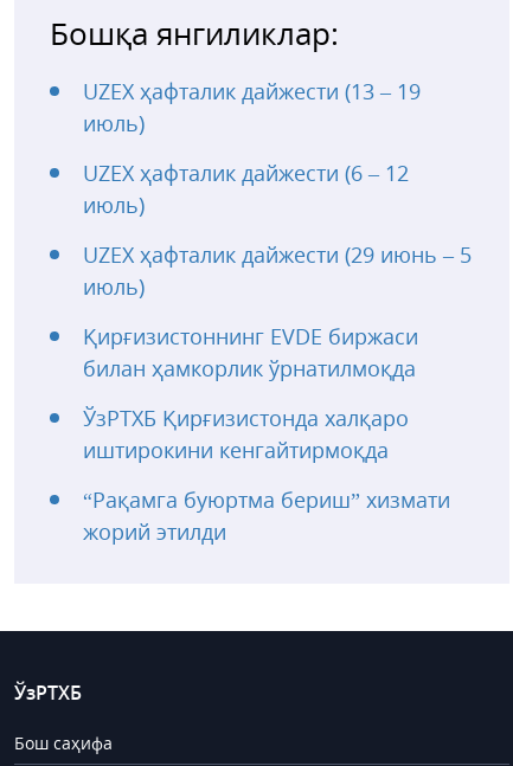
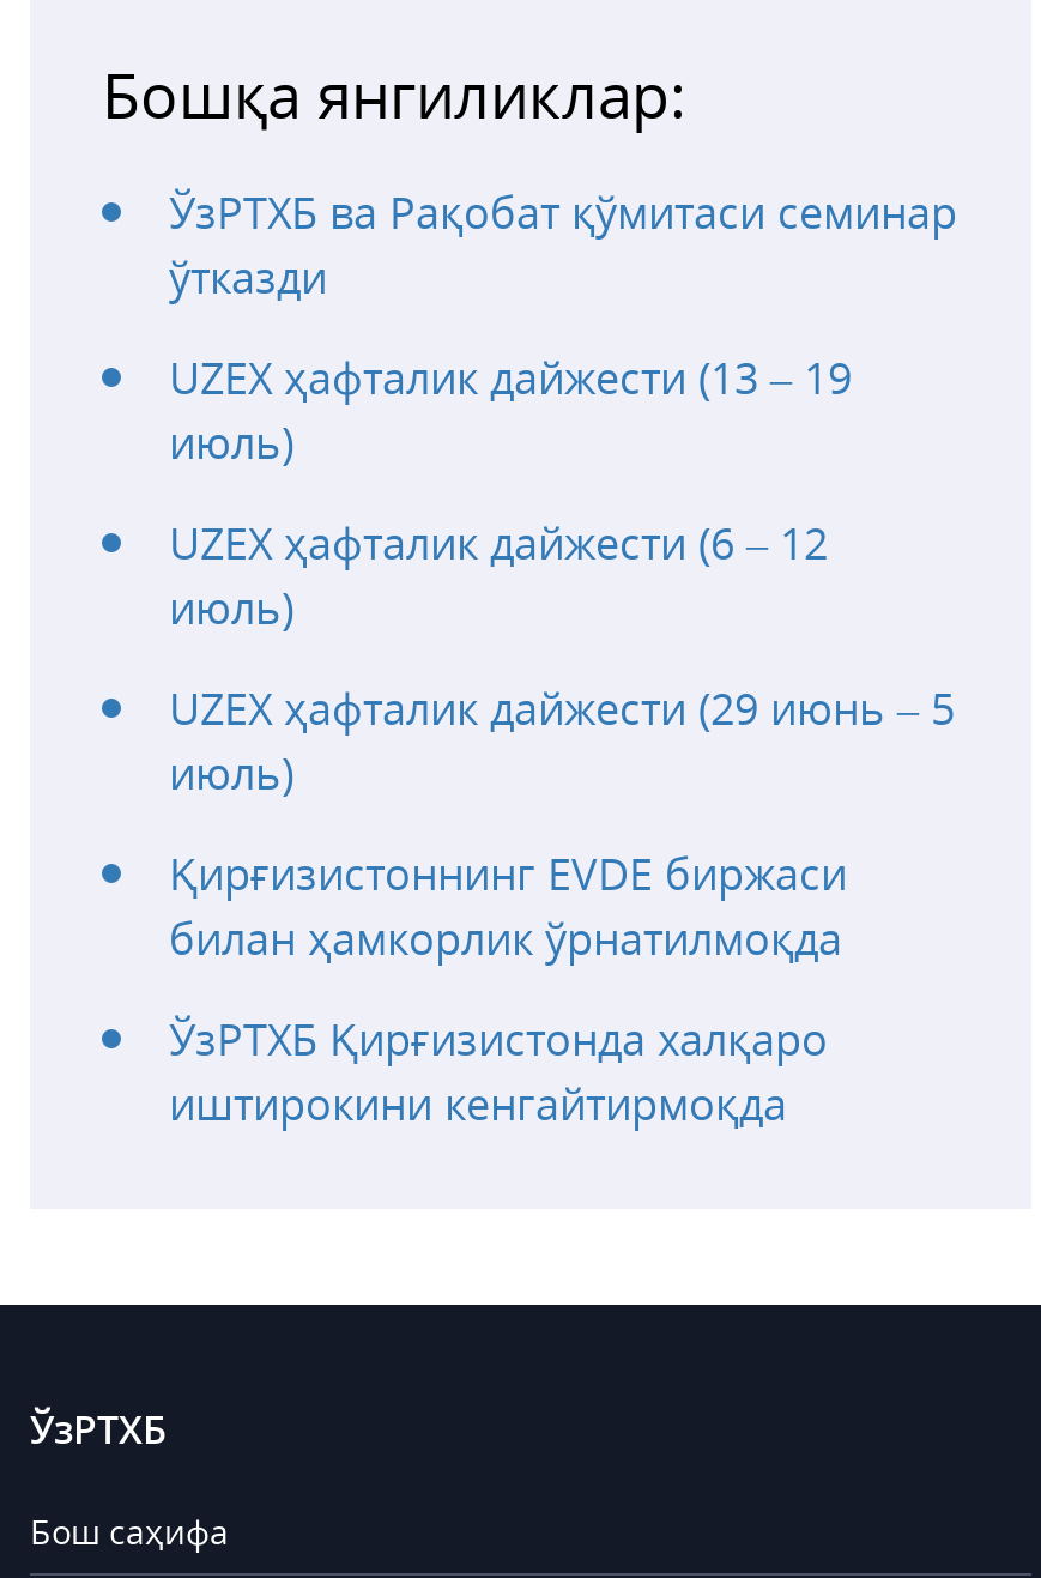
+ ЎзРТХБ ва Рақобат қўмитаси семинар
+ ўтказди

moved down: UZEX ҳафталик дайжести (13 – 19 | июль) | UZEX ҳафталик дайжести (6 – 12 | ... | ЎзРТХБ Қирғизистонда халқаро | иштирокини кенгайтирмоқда

- “Рақамга буюртма бериш” хизмати
- жорий этилди
